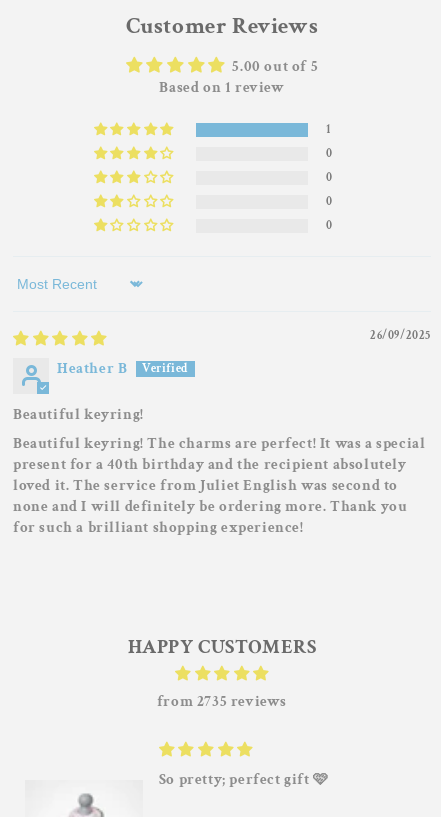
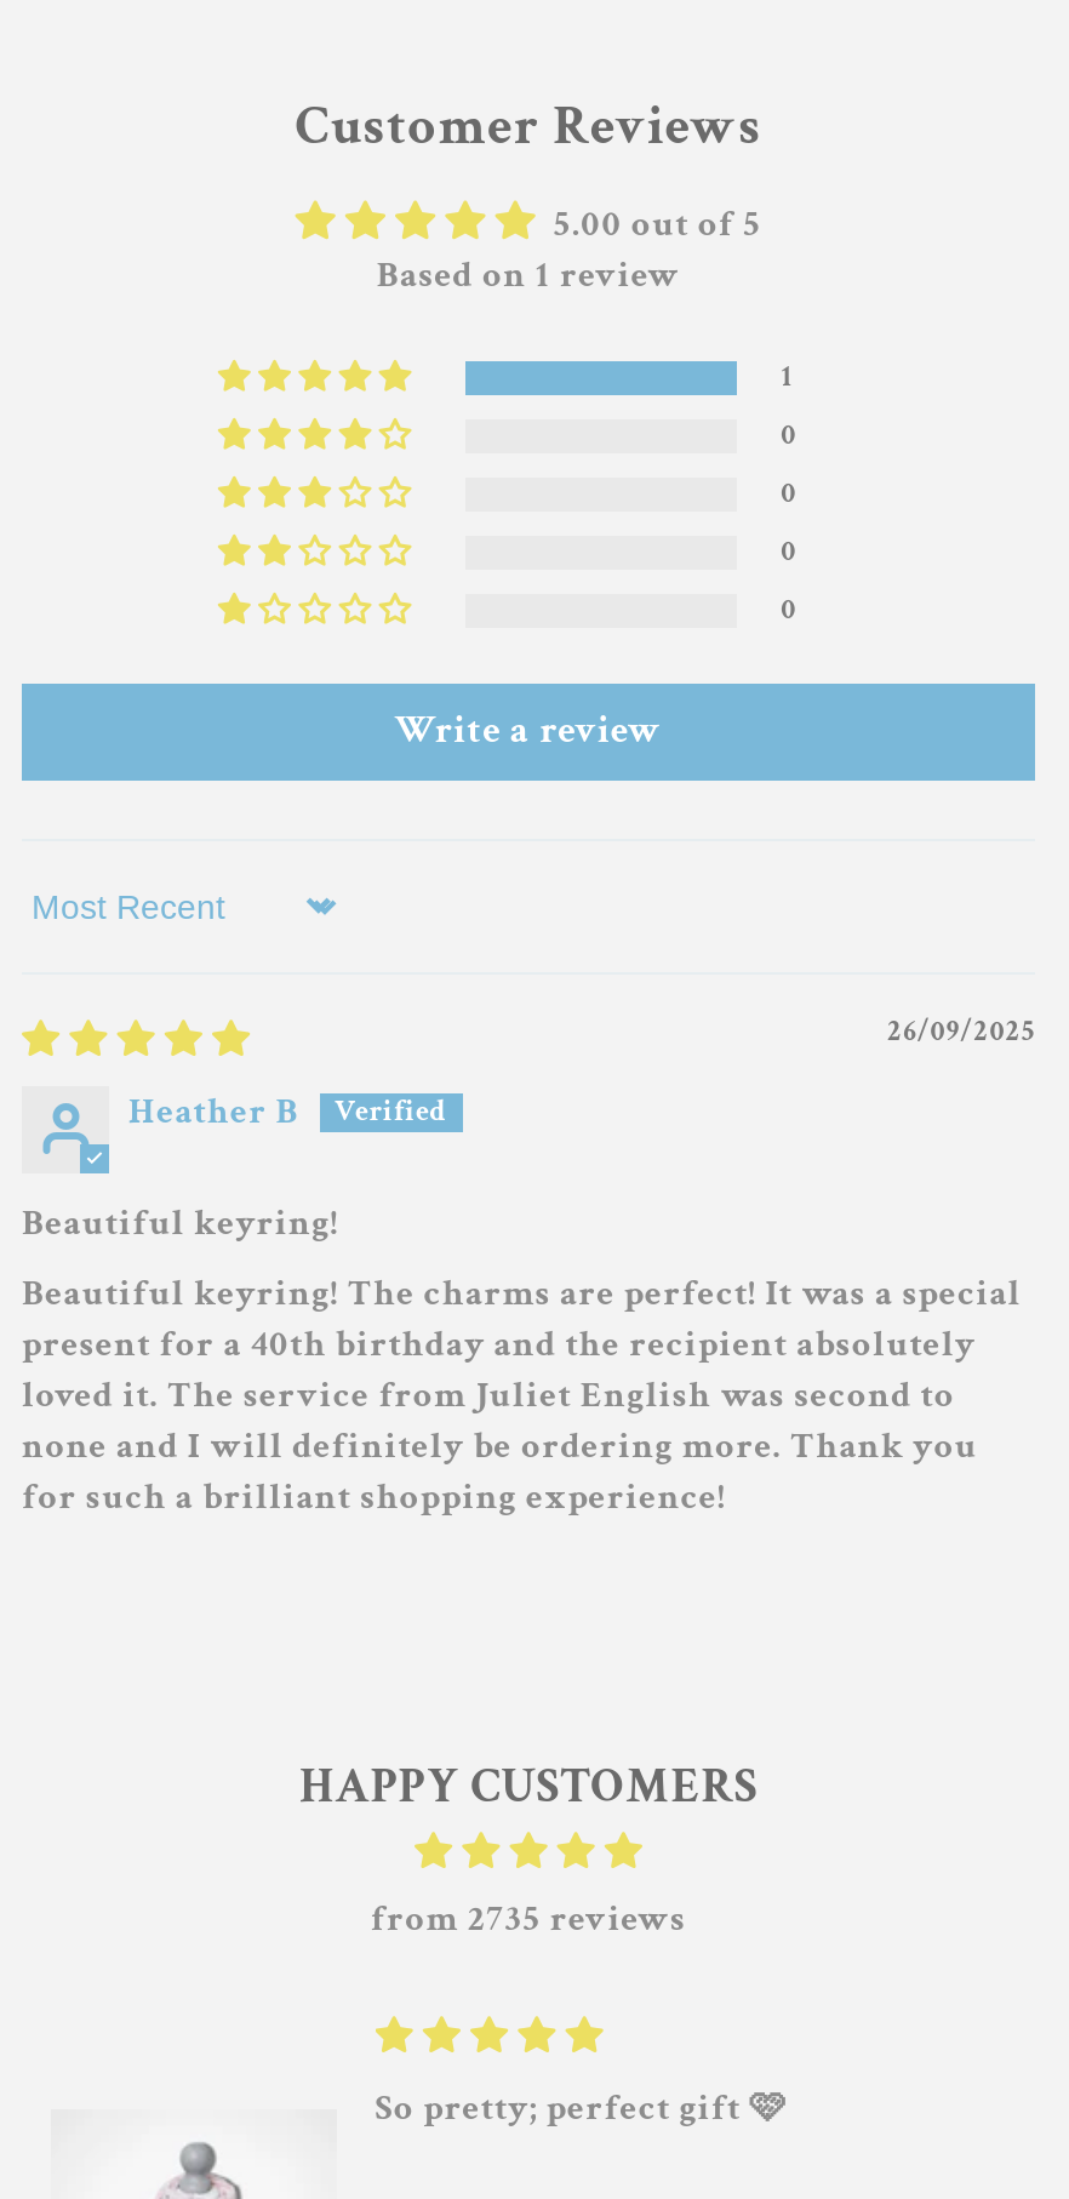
+ Write a review
